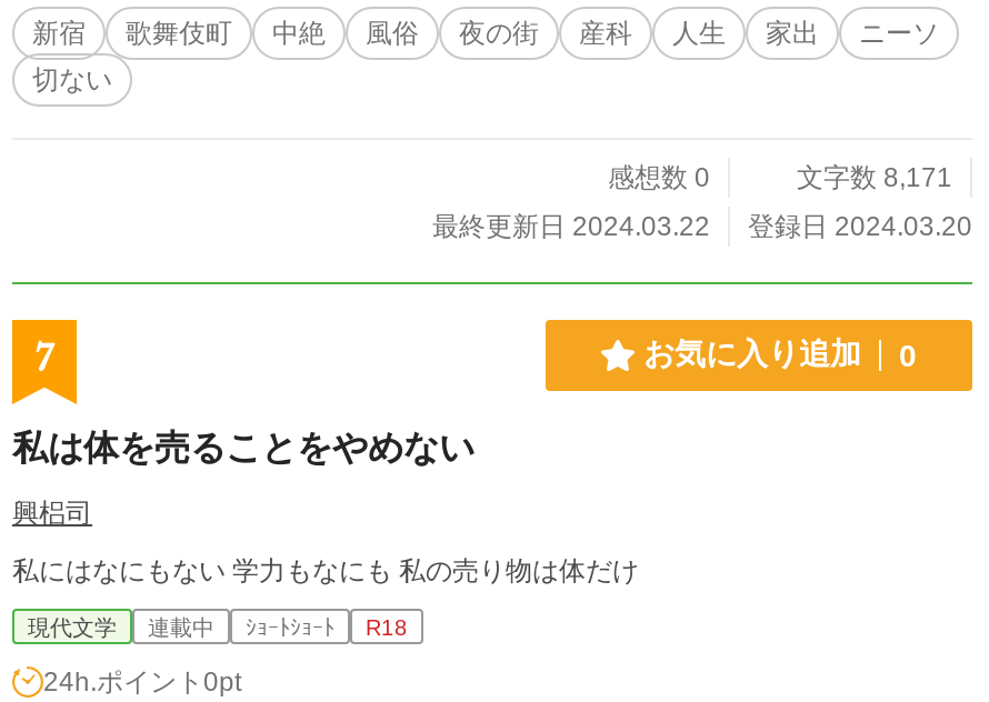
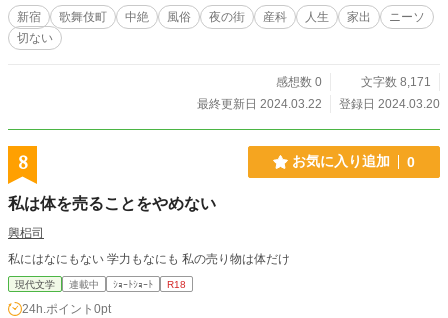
- 7
+ 8
